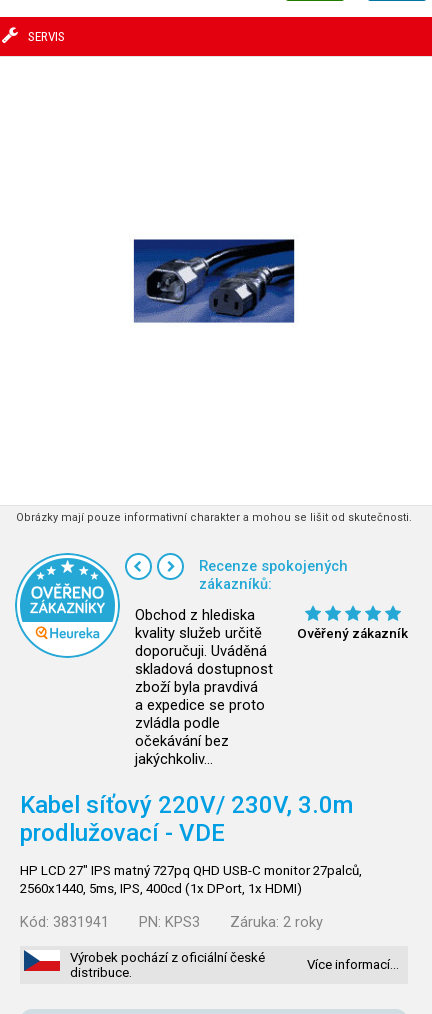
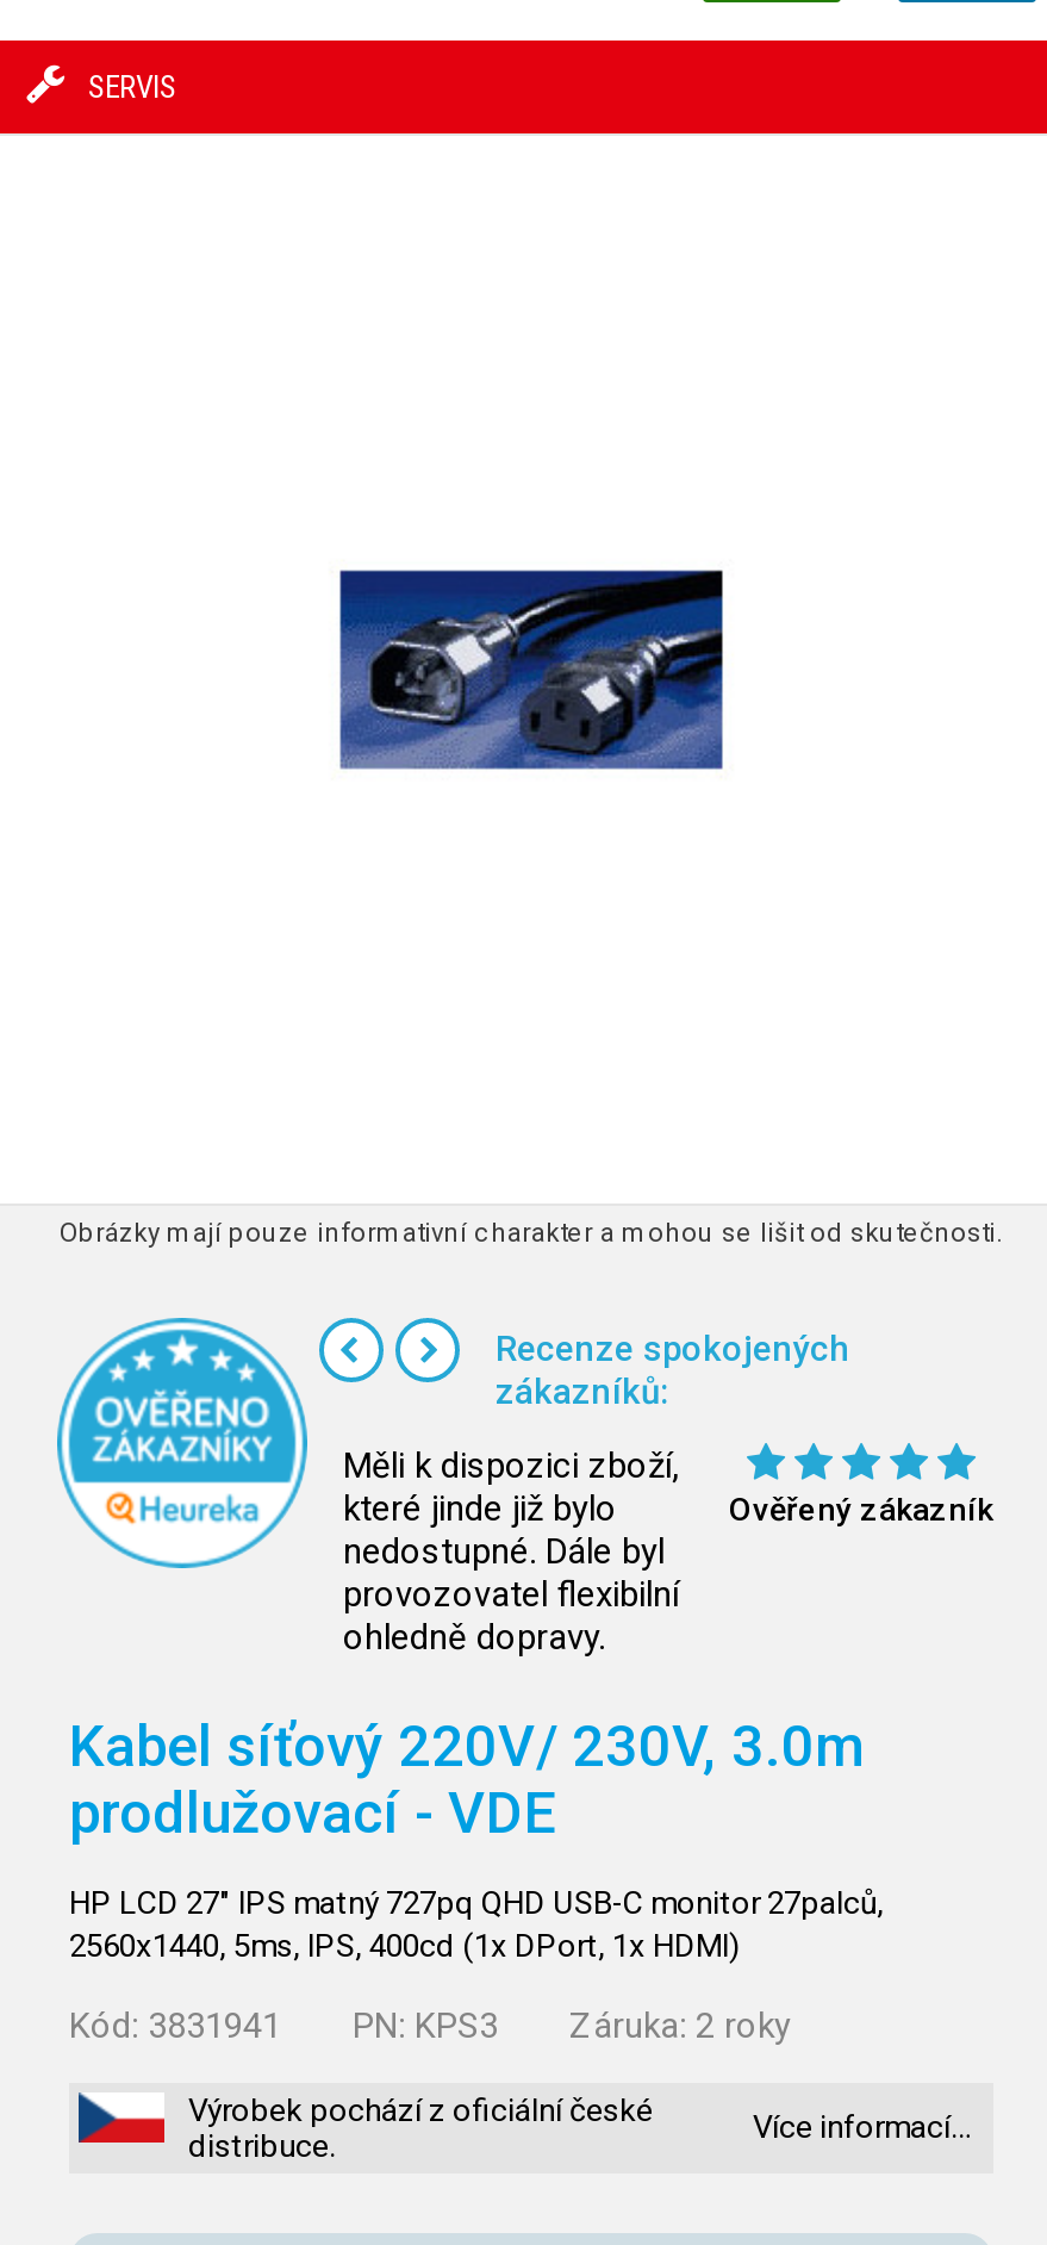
- Obchod z hlediska
- kvality služeb určitě
- doporučuji. Uváděná
- skladová dostupnost
- zboží byla pravdivá
- a expedice se proto
- zvládla podle
- očekávání bez
- jakýchkoliv…
+ Měli k dispozici zboží,
+ které jinde již bylo
+ nedostupné. Dále byl
+ provozovatel flexibilní
+ ohledně dopravy.
